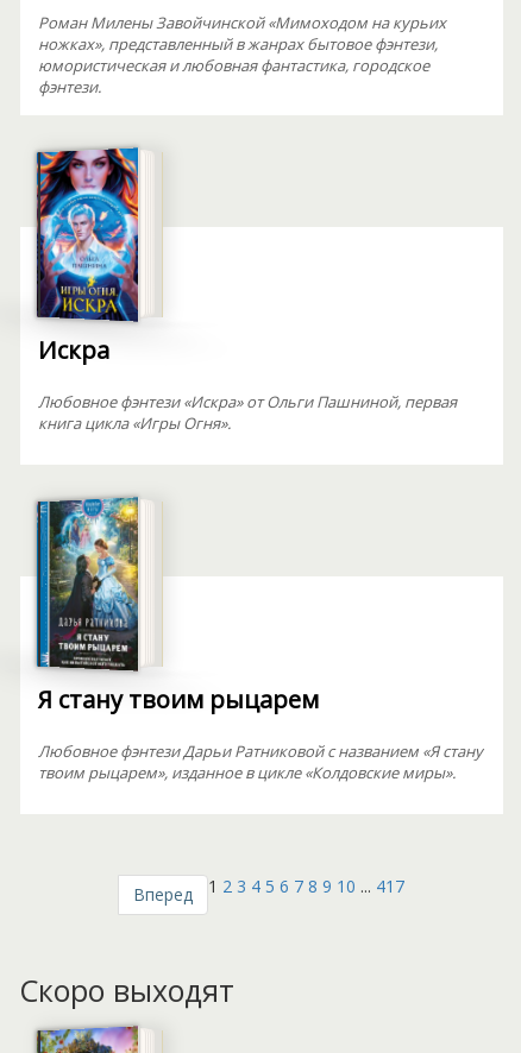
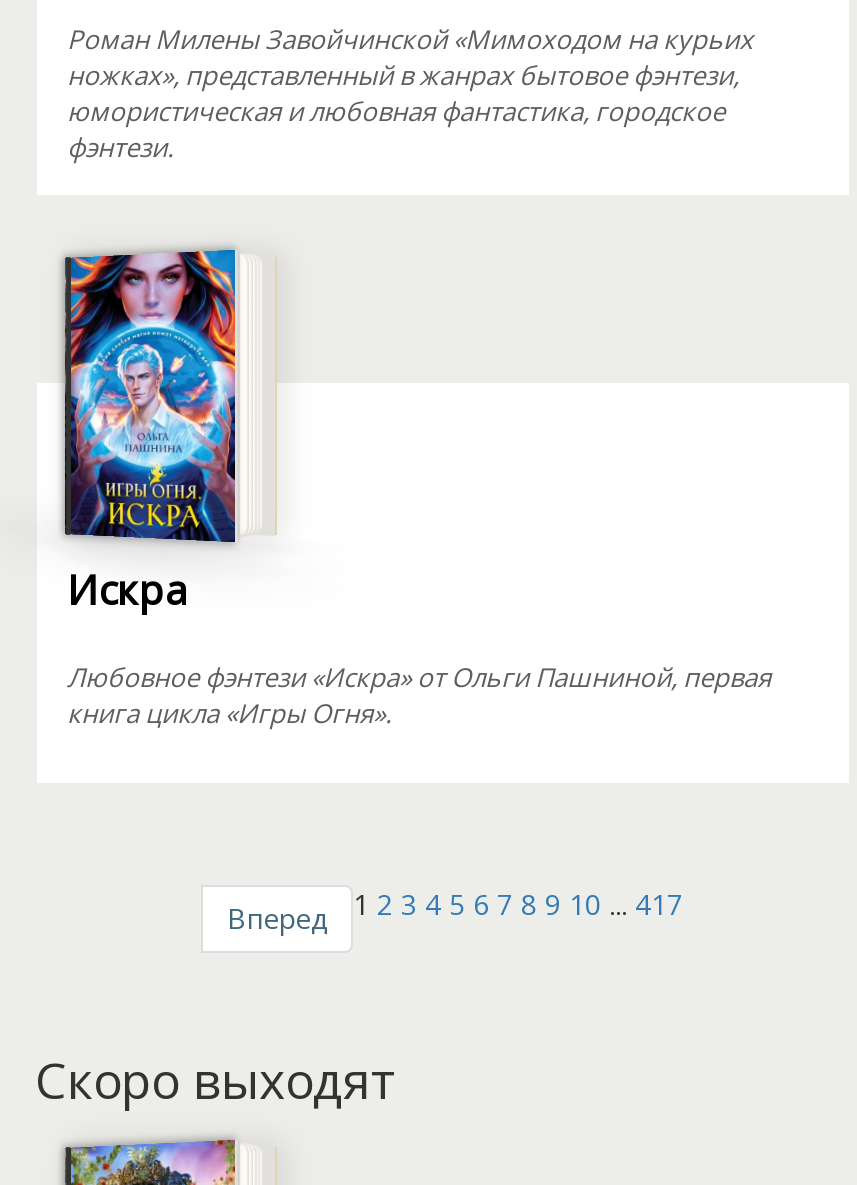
- [image]
- Я стану твоим рыцарем
- Любовное фэнтези Дарьи Ратниковой с названием «Я стану
- твоим рыцарем», изданное в цикле «Колдовские миры».
